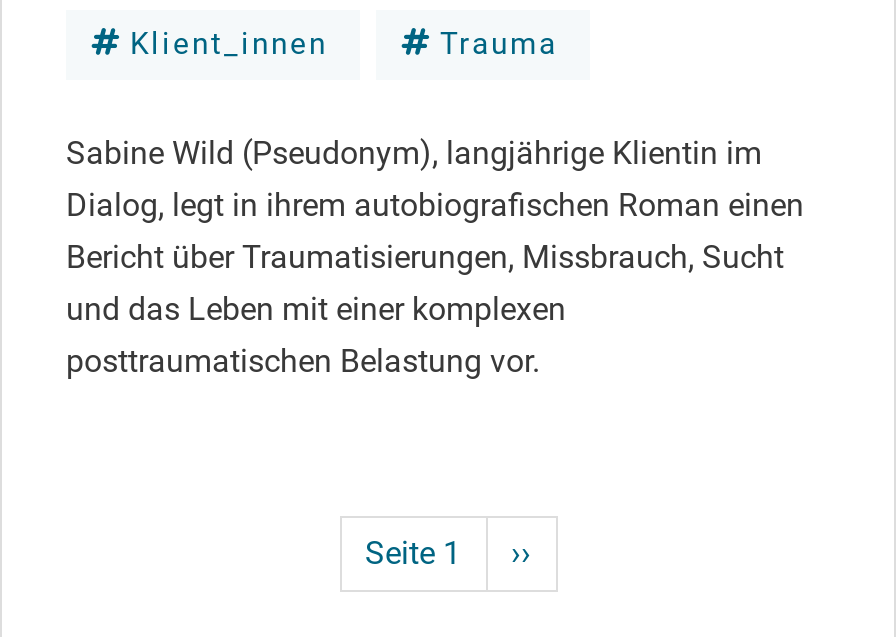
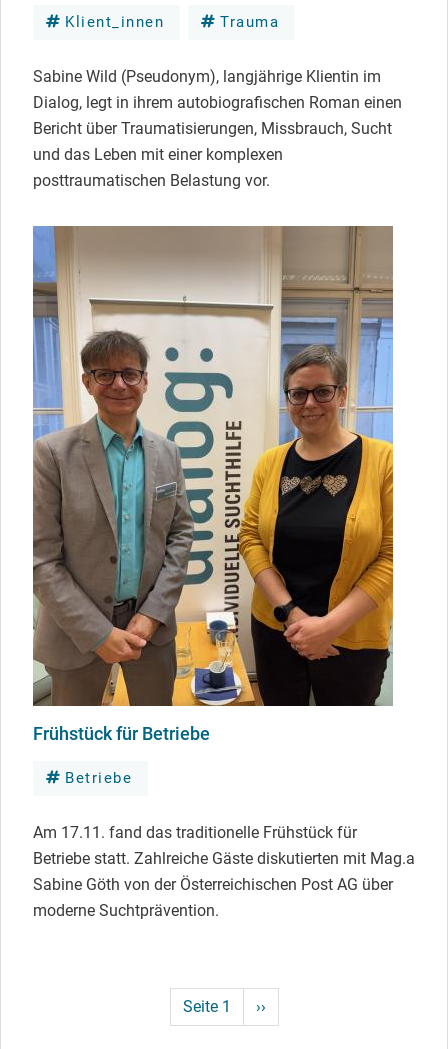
+ [image]
+ Frühstück für Betriebe
+ Betriebe
+ Am 17.11. fand das traditionelle Frühstück für
+ Betriebe statt. Zahlreiche Gäste diskutierten mit Mag.a
+ Sabine Göth von der Österreichischen Post AG über
+ moderne Suchtprävention.
